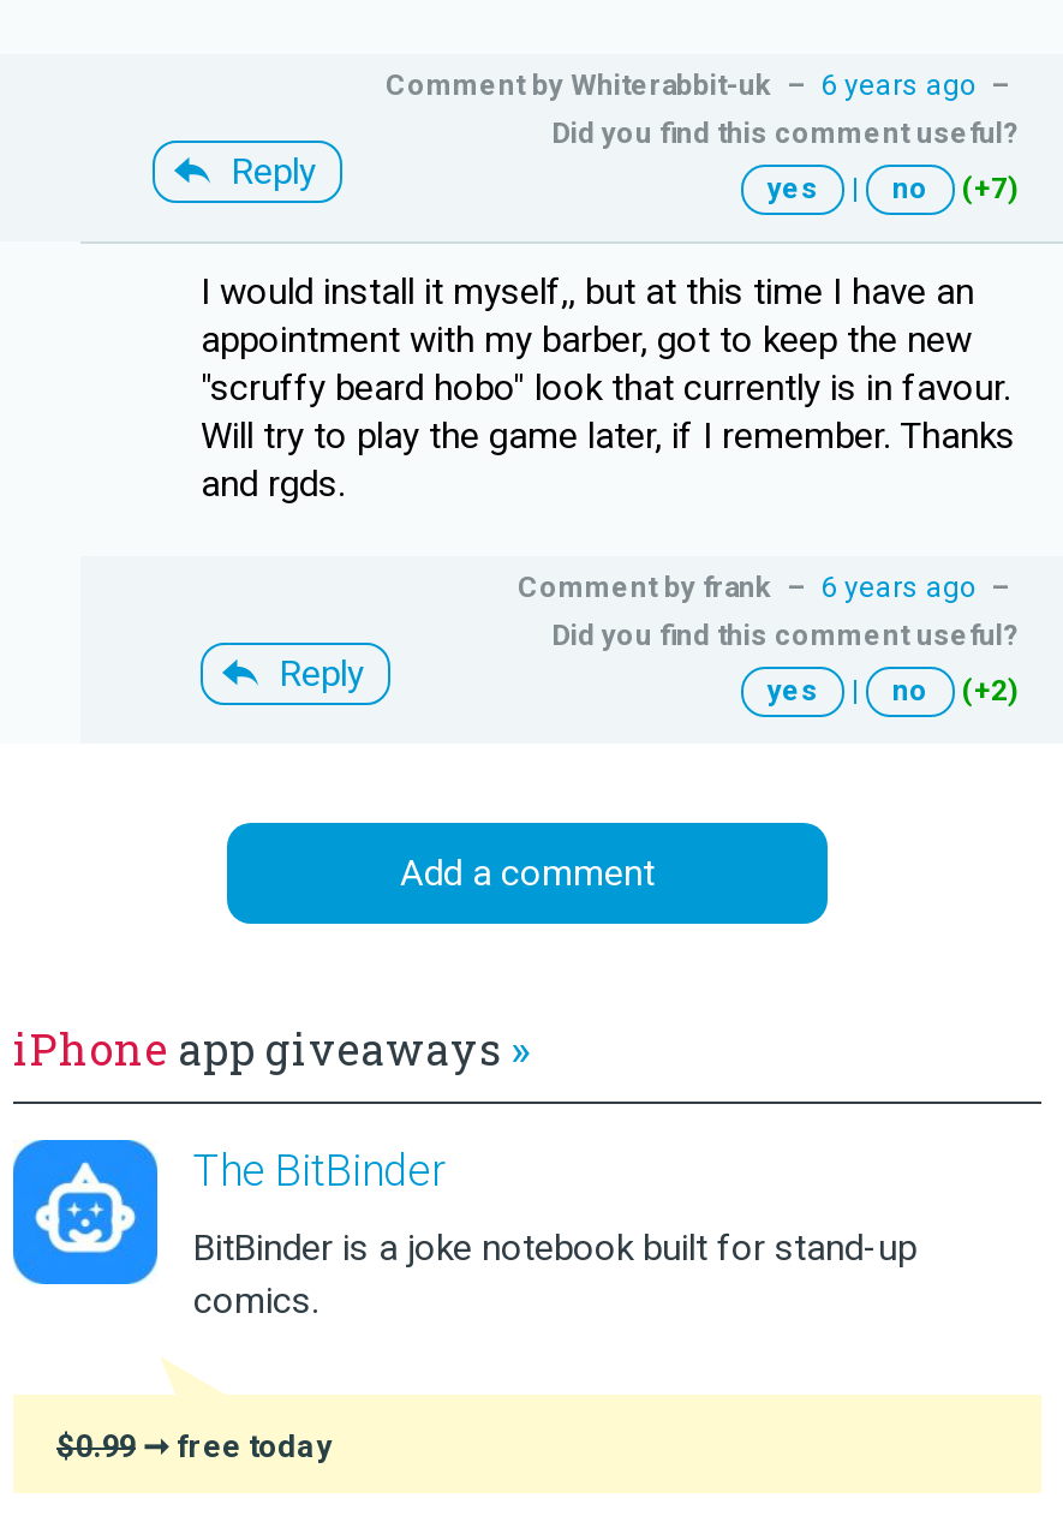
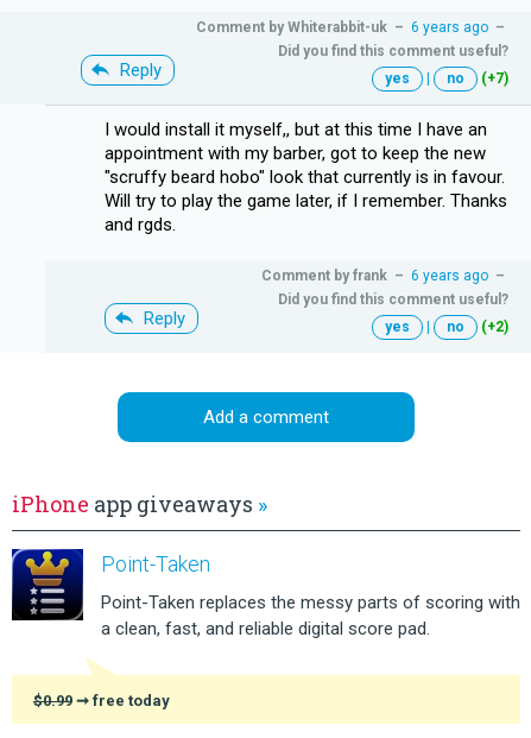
- [image]
- The BitBinder
+ [image]
+ Point-Taken

- BitBinder is a joke notebook built for stand-up
- comics.
+ Point-Taken replaces the messy parts of scoring with
+ a clean, fast, and reliable digital score pad.
